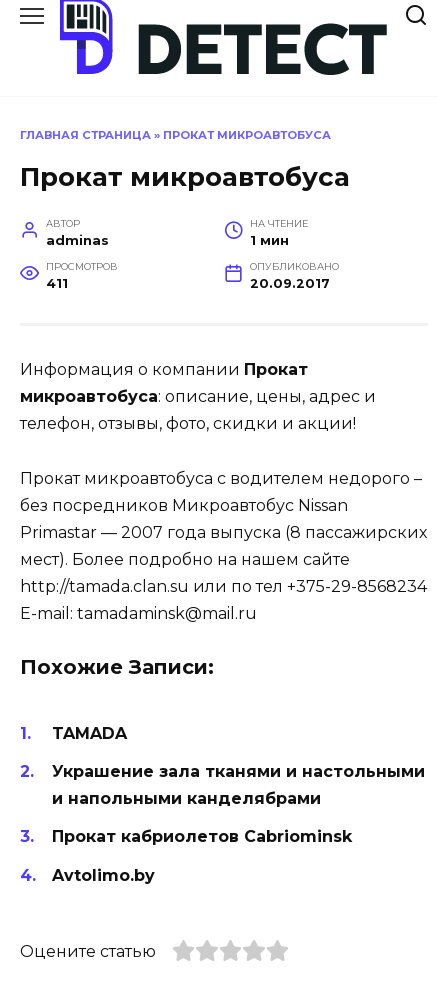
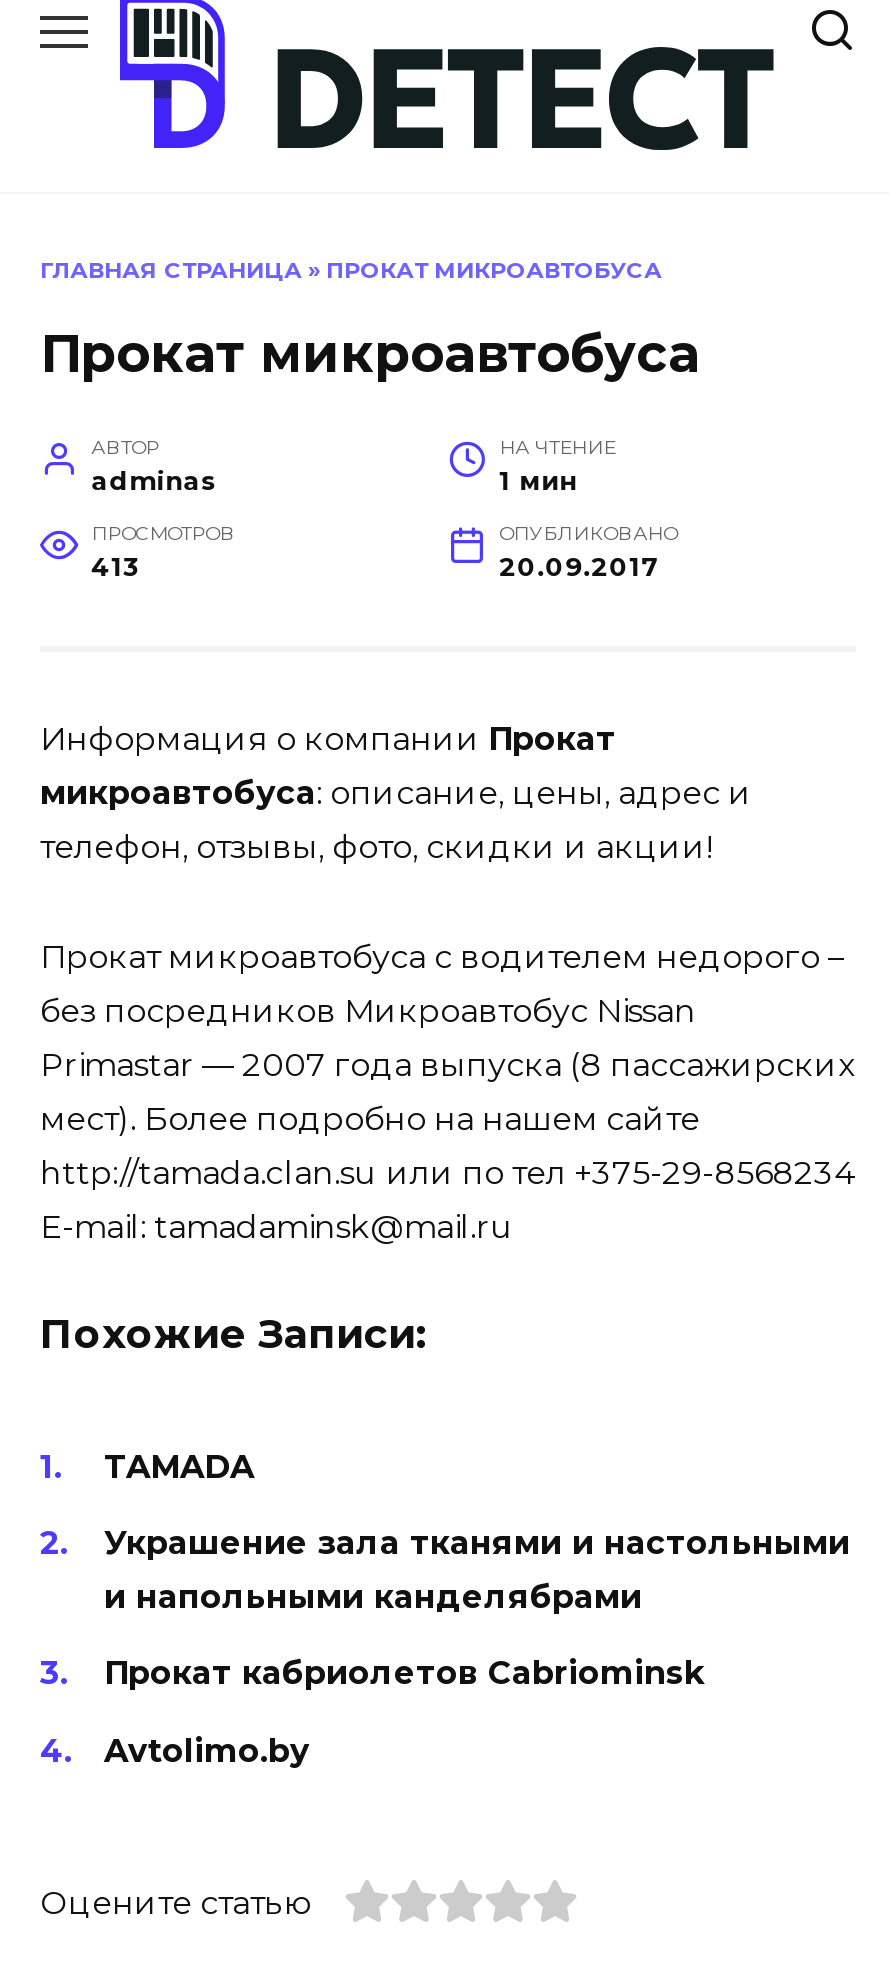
- 411
+ 413
